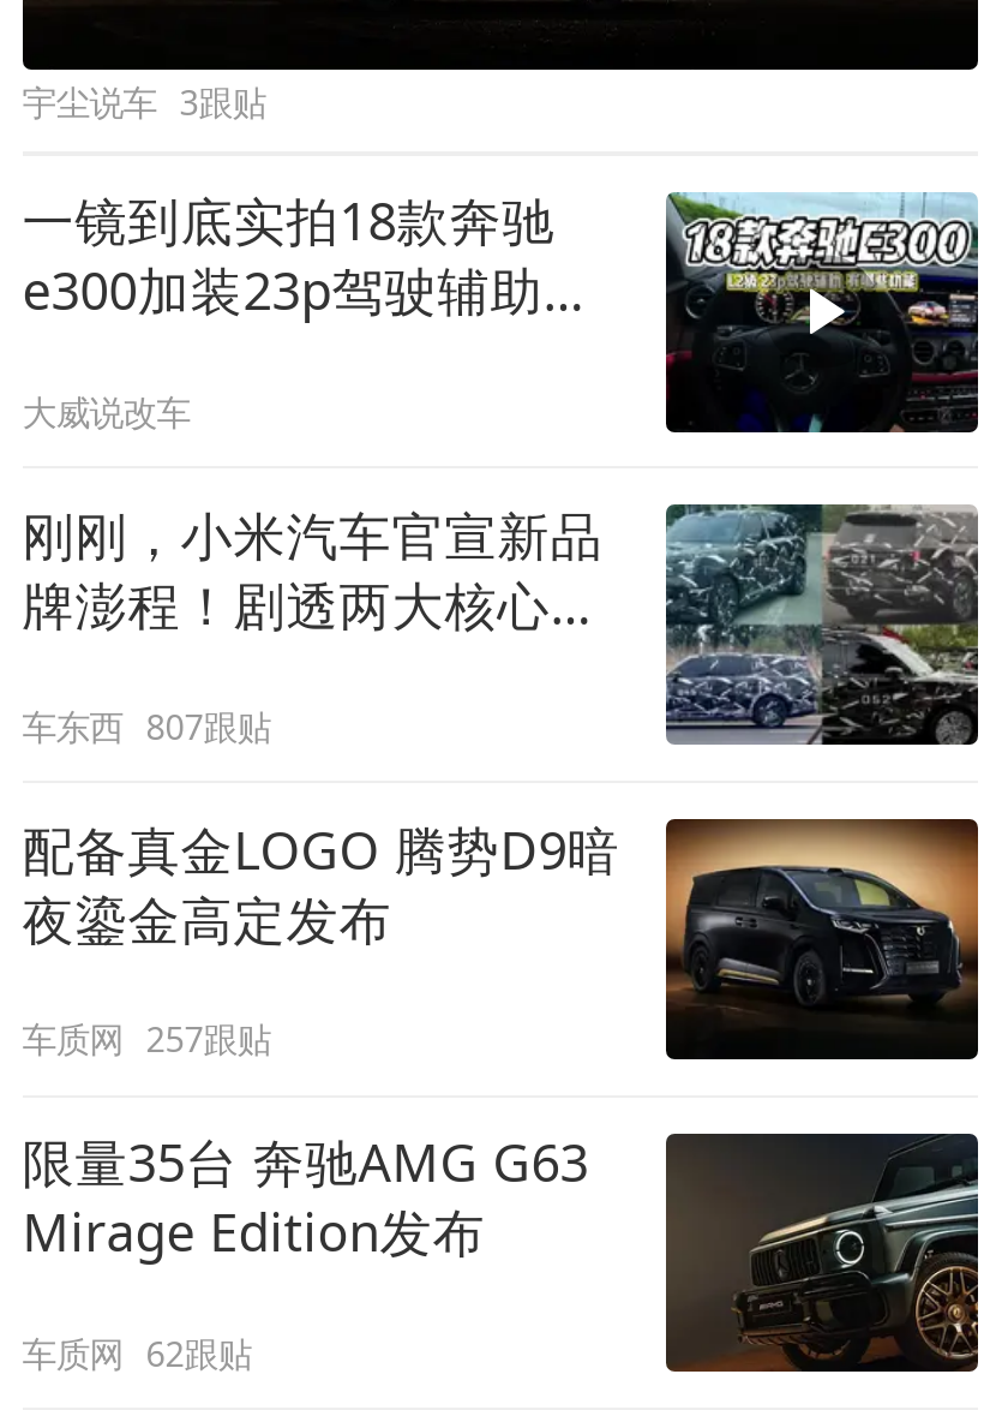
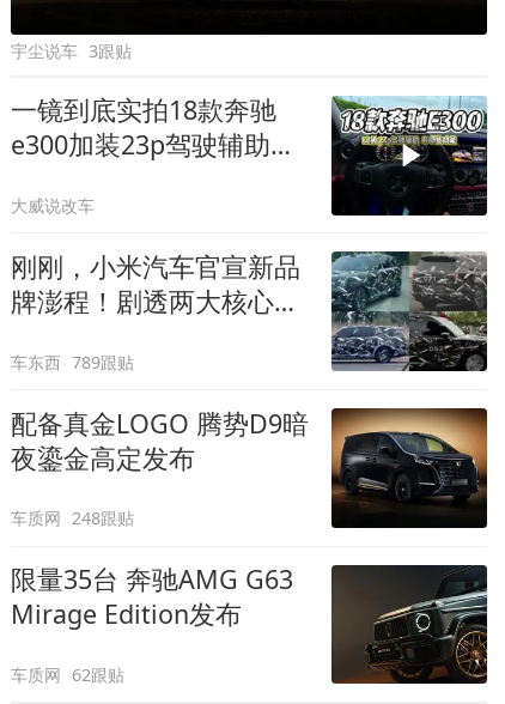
- 车东西 807跟贴
+ 车东西 789跟贴

- 车质网 257跟贴
+ 车质网 248跟贴
